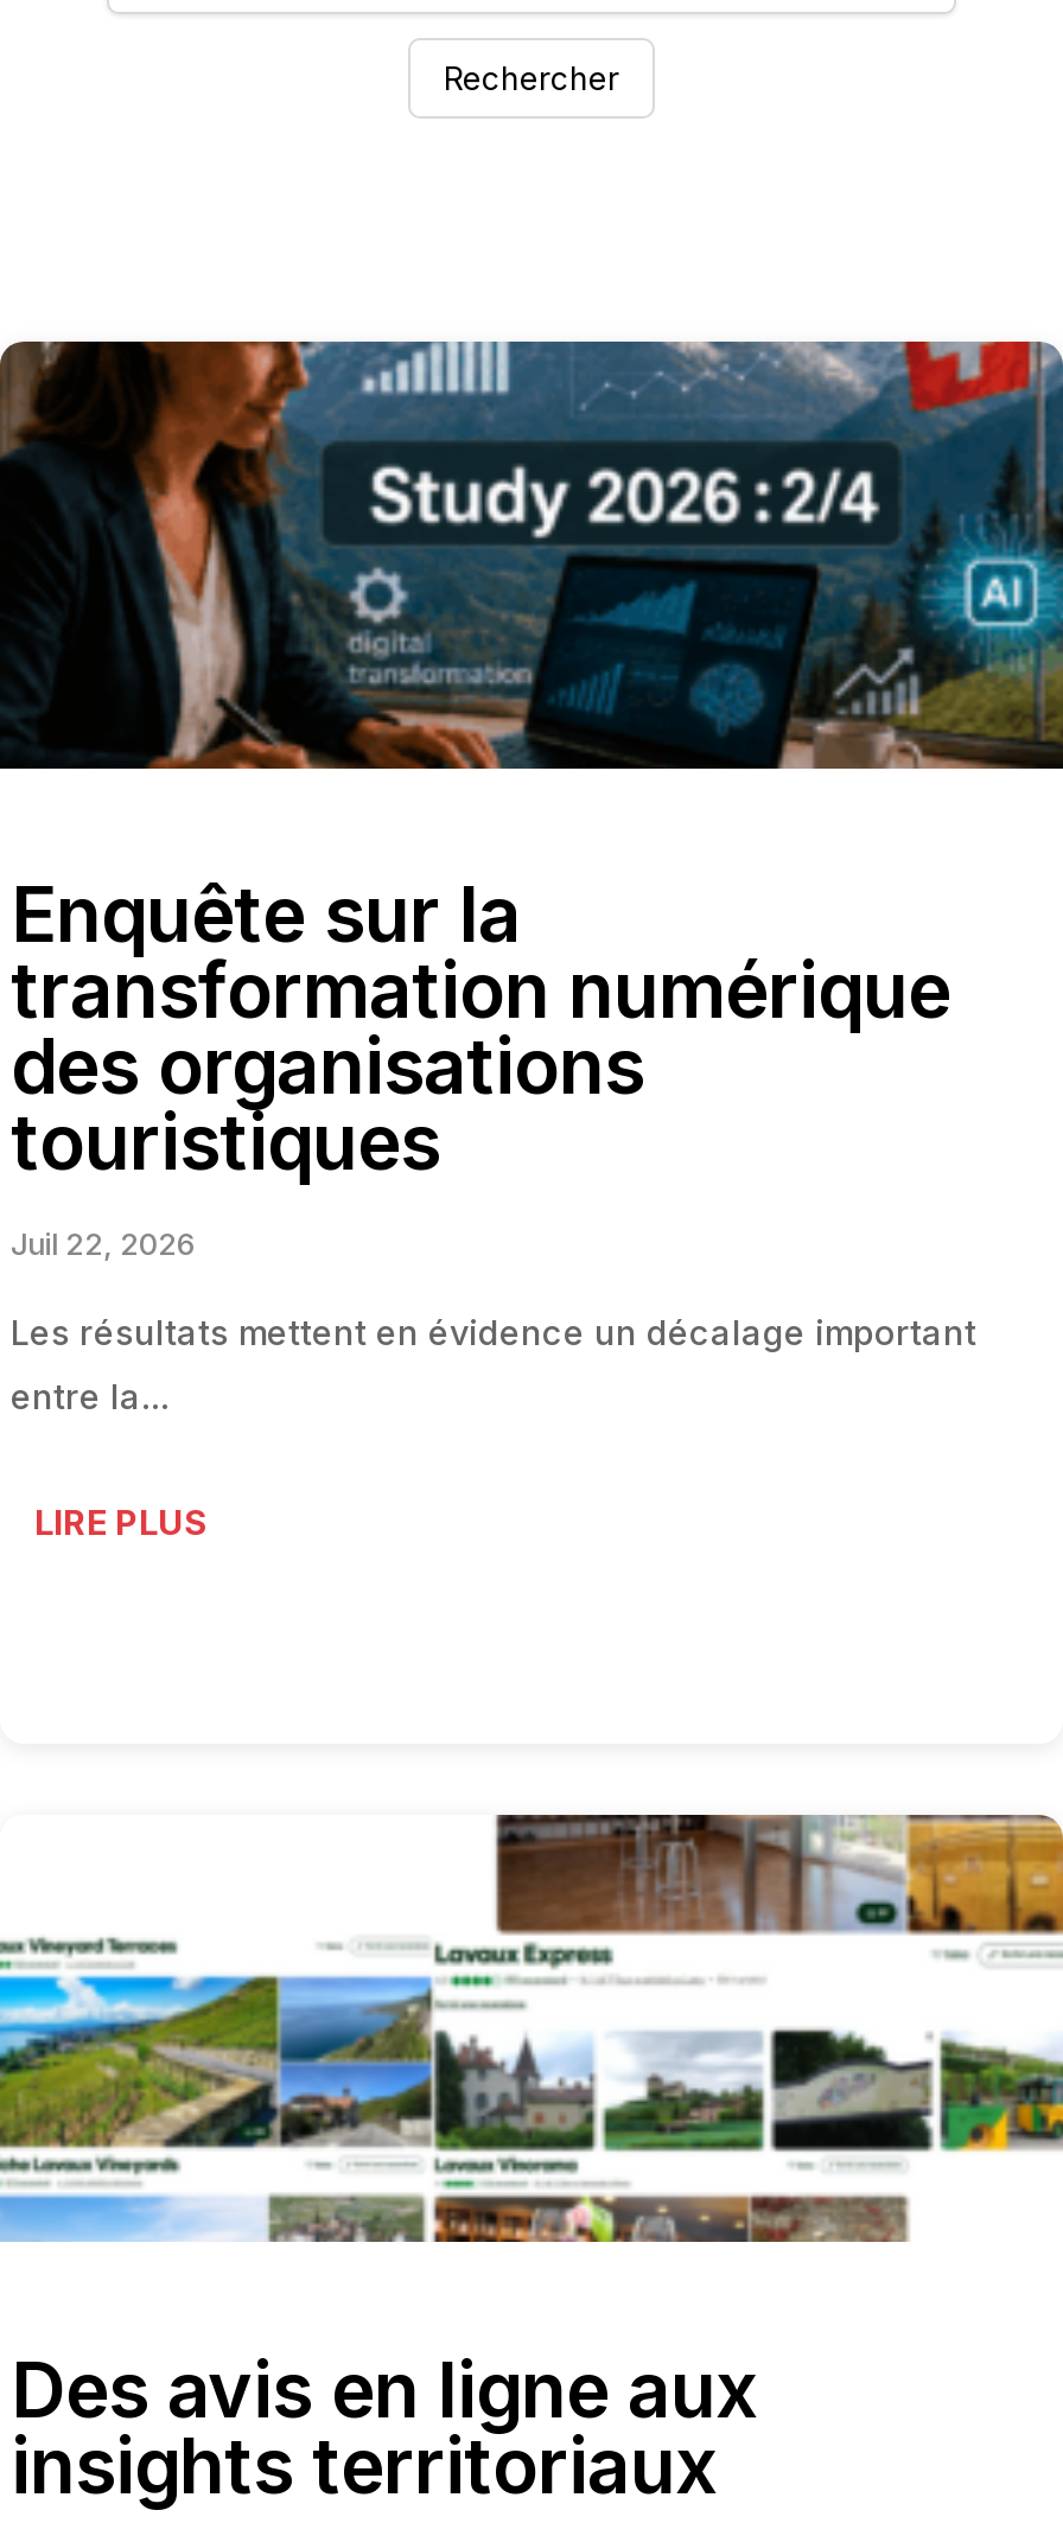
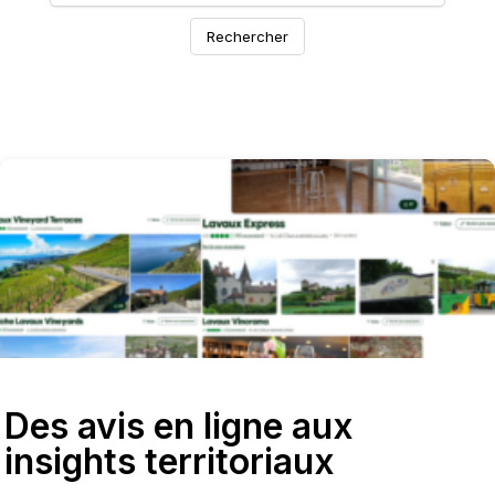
- [image]

- Enquête sur la
- transformation numérique
- des organisations
- touristiques
- Juil 22, 2026
- Les résultats mettent en évidence un décalage important
- entre la...
- LIRE PLUS
